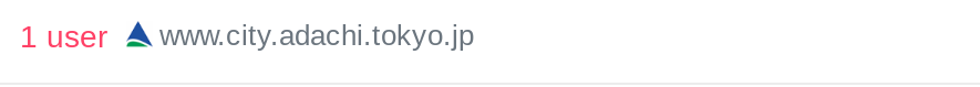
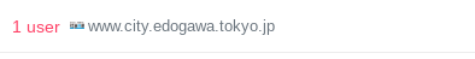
- www.city.adachi.tokyo.jp
+ www.city.edogawa.tokyo.jp
